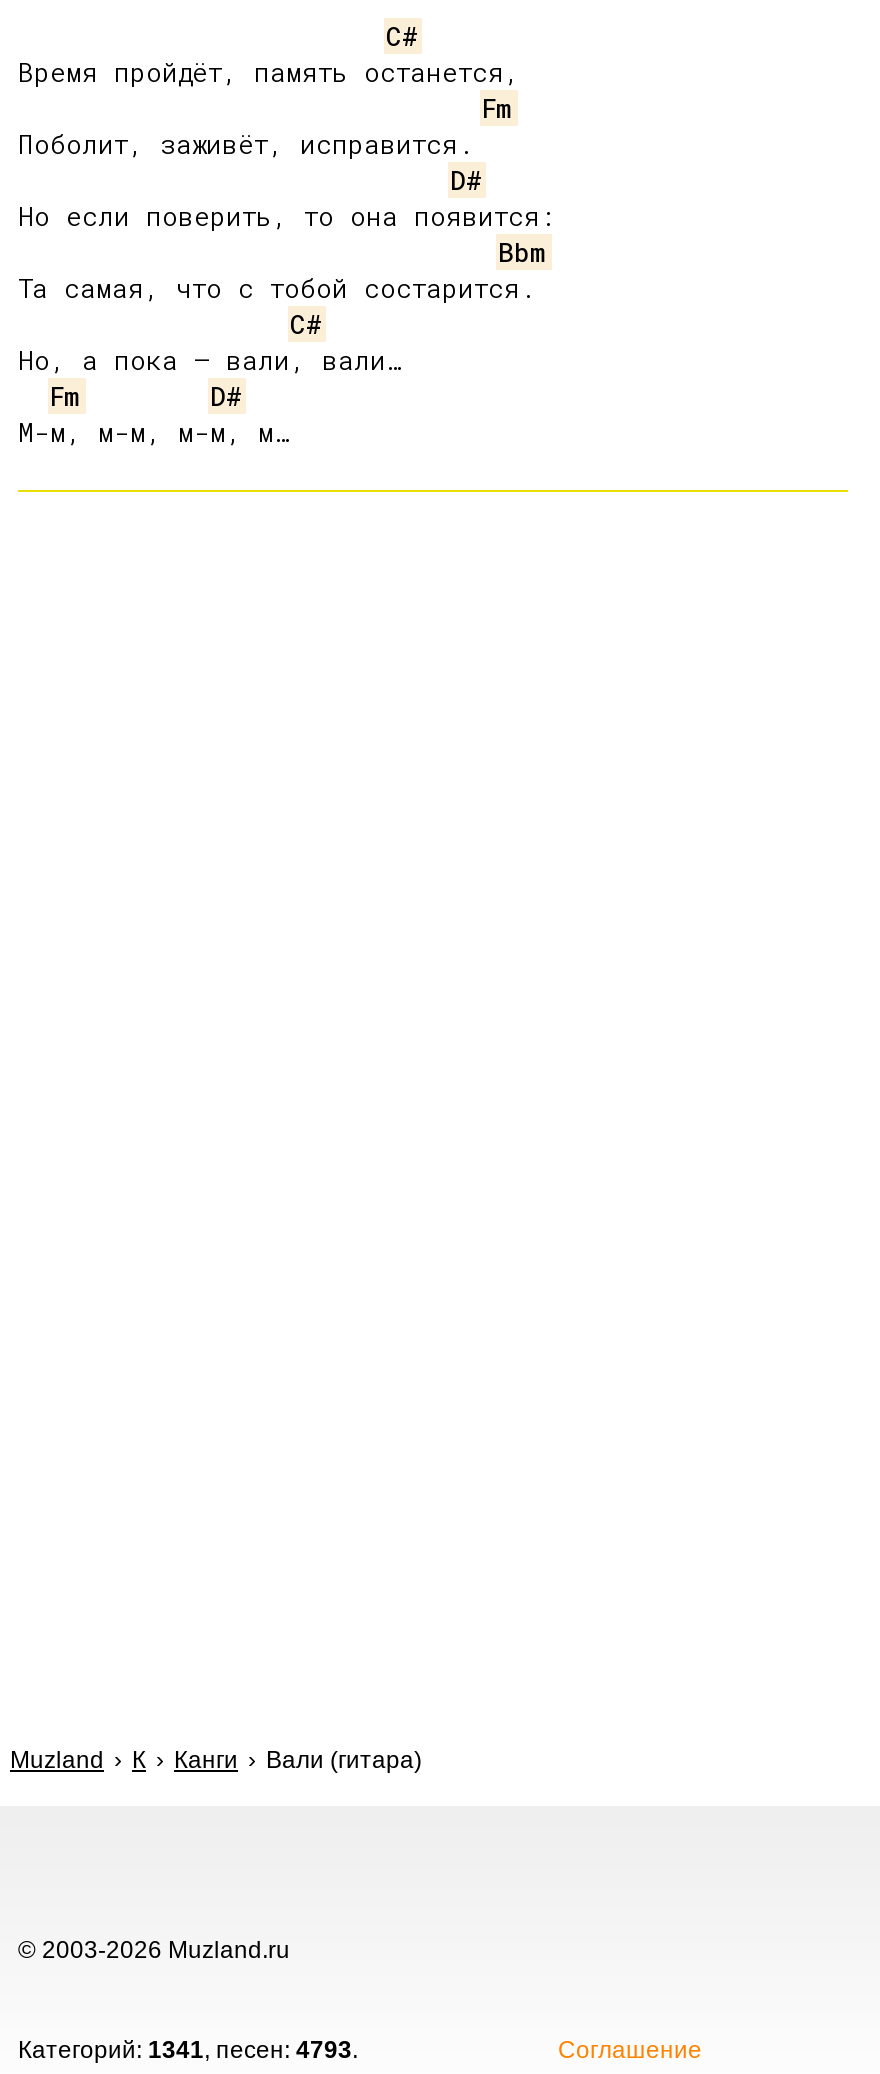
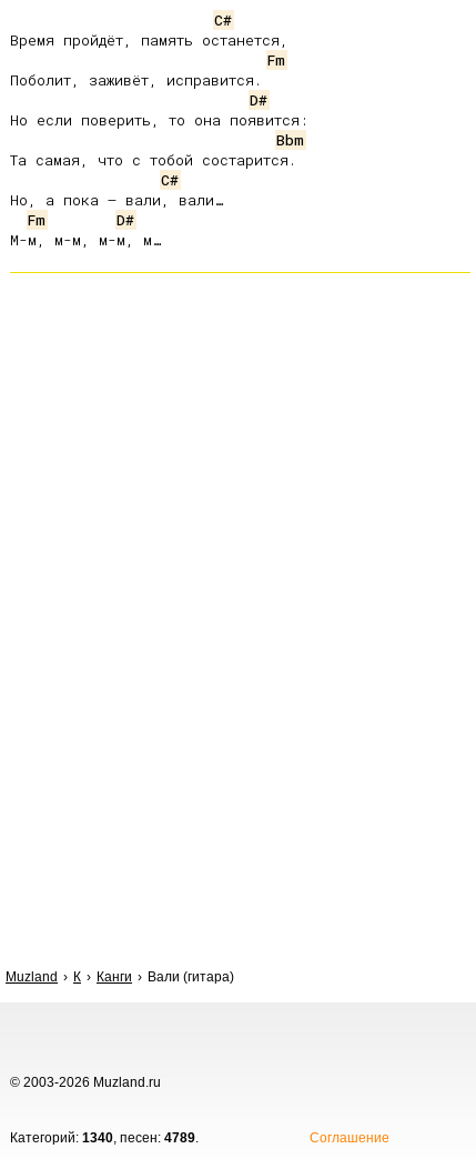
- Категорий: 1341, песен: 4793.
+ Категорий: 1340, песен: 4789.
